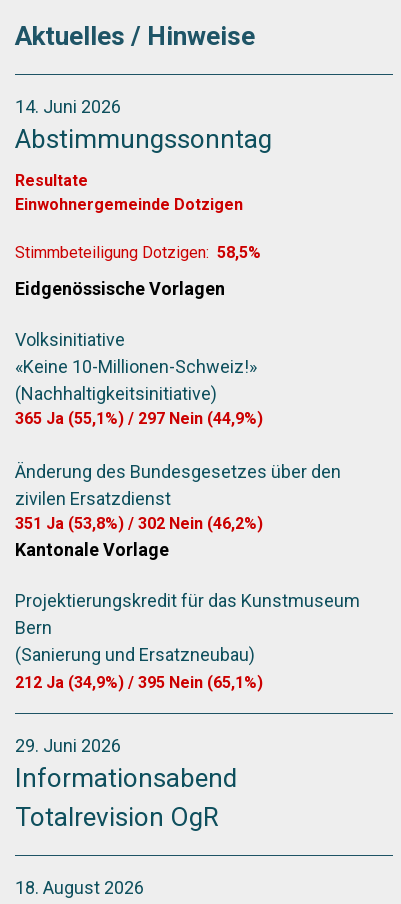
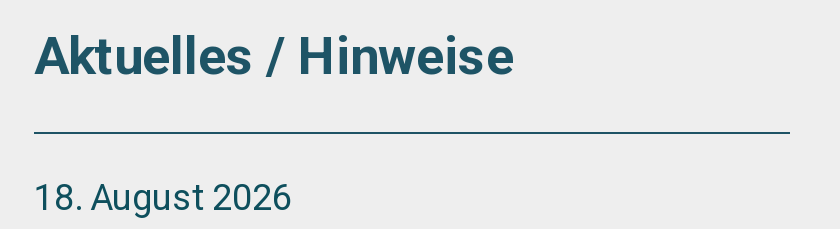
- 14. Juni 2026
- Abstimmungssonntag
- Resultate
- Einwohnergemeinde Dotzigen
- Stimmbeteiligung Dotzigen: 58,5%
- Eidgenössische Vorlagen
- Volksinitiative
- «Keine 10-Millionen-Schweiz!»
- (Nachhaltigkeitsinitiative)
- 365 Ja (55,1%) / 297 Nein (44,9%)
- Änderung des Bundesgesetzes über den
- zivilen Ersatzdienst
- 351 Ja (53,8%) / 302 Nein (46,2%)
- Kantonale Vorlage
- Projektierungskredit für das Kunstmuseum
- Bern
- (Sanierung und Ersatzneubau)
- 212 Ja (34,9%) / 395 Nein (65,1%)
- 29. Juni 2026
- Informationsabend
- Totalrevision OgR
